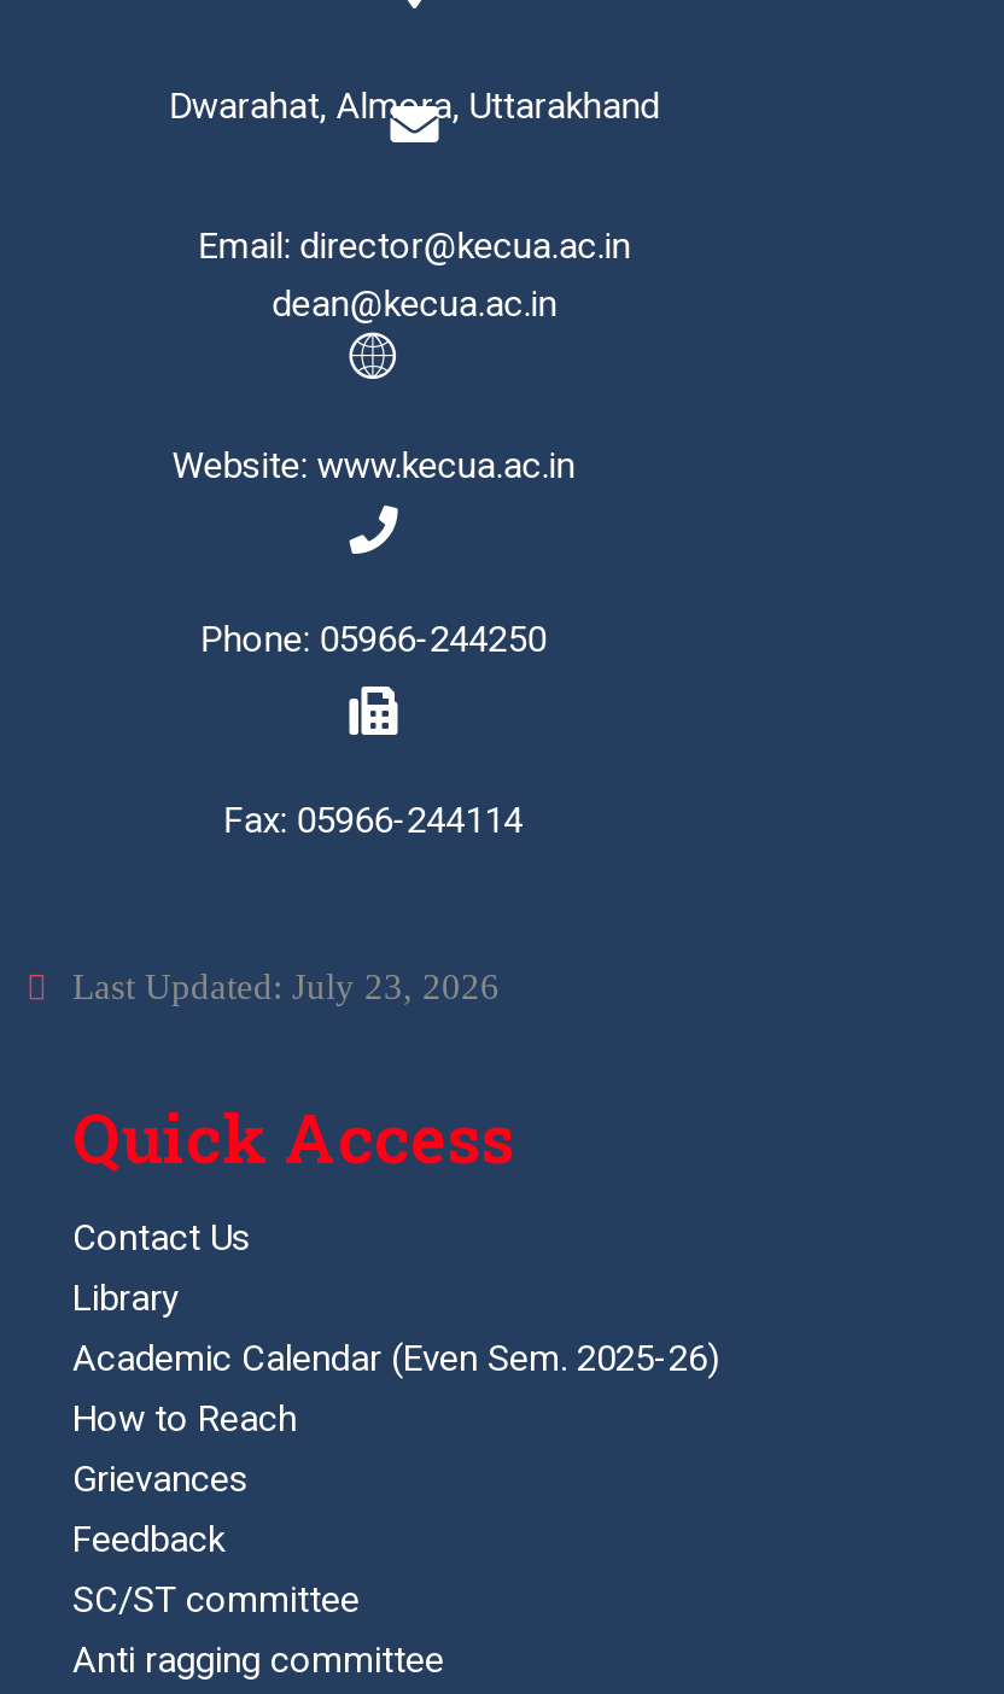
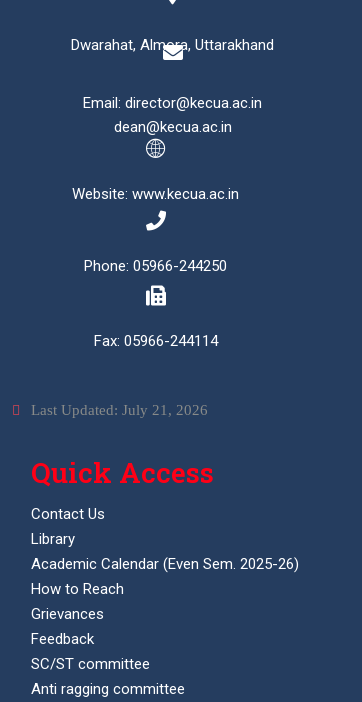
- Last Updated: July 23, 2026
+ Last Updated: July 21, 2026
